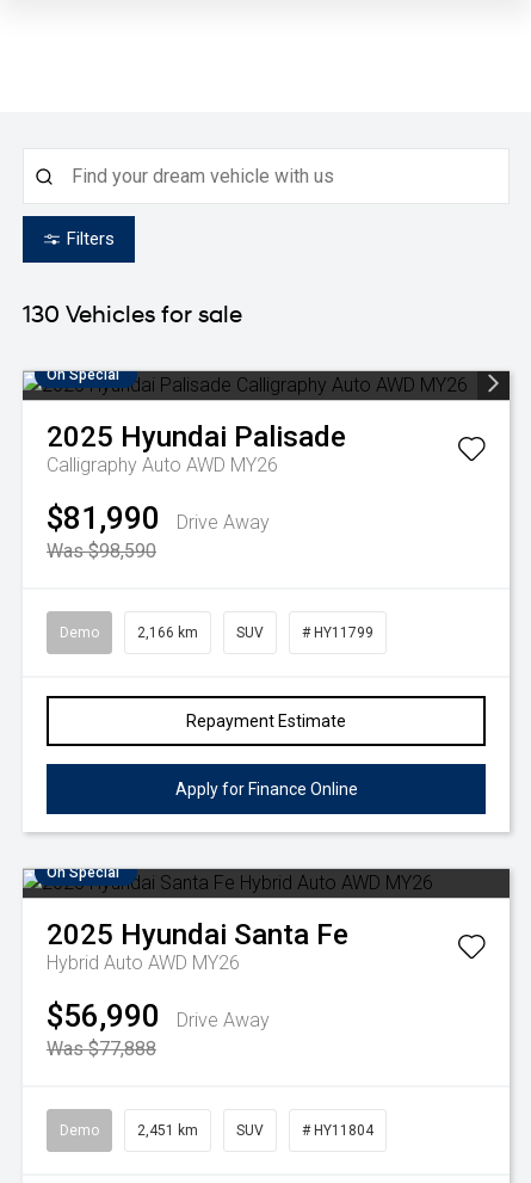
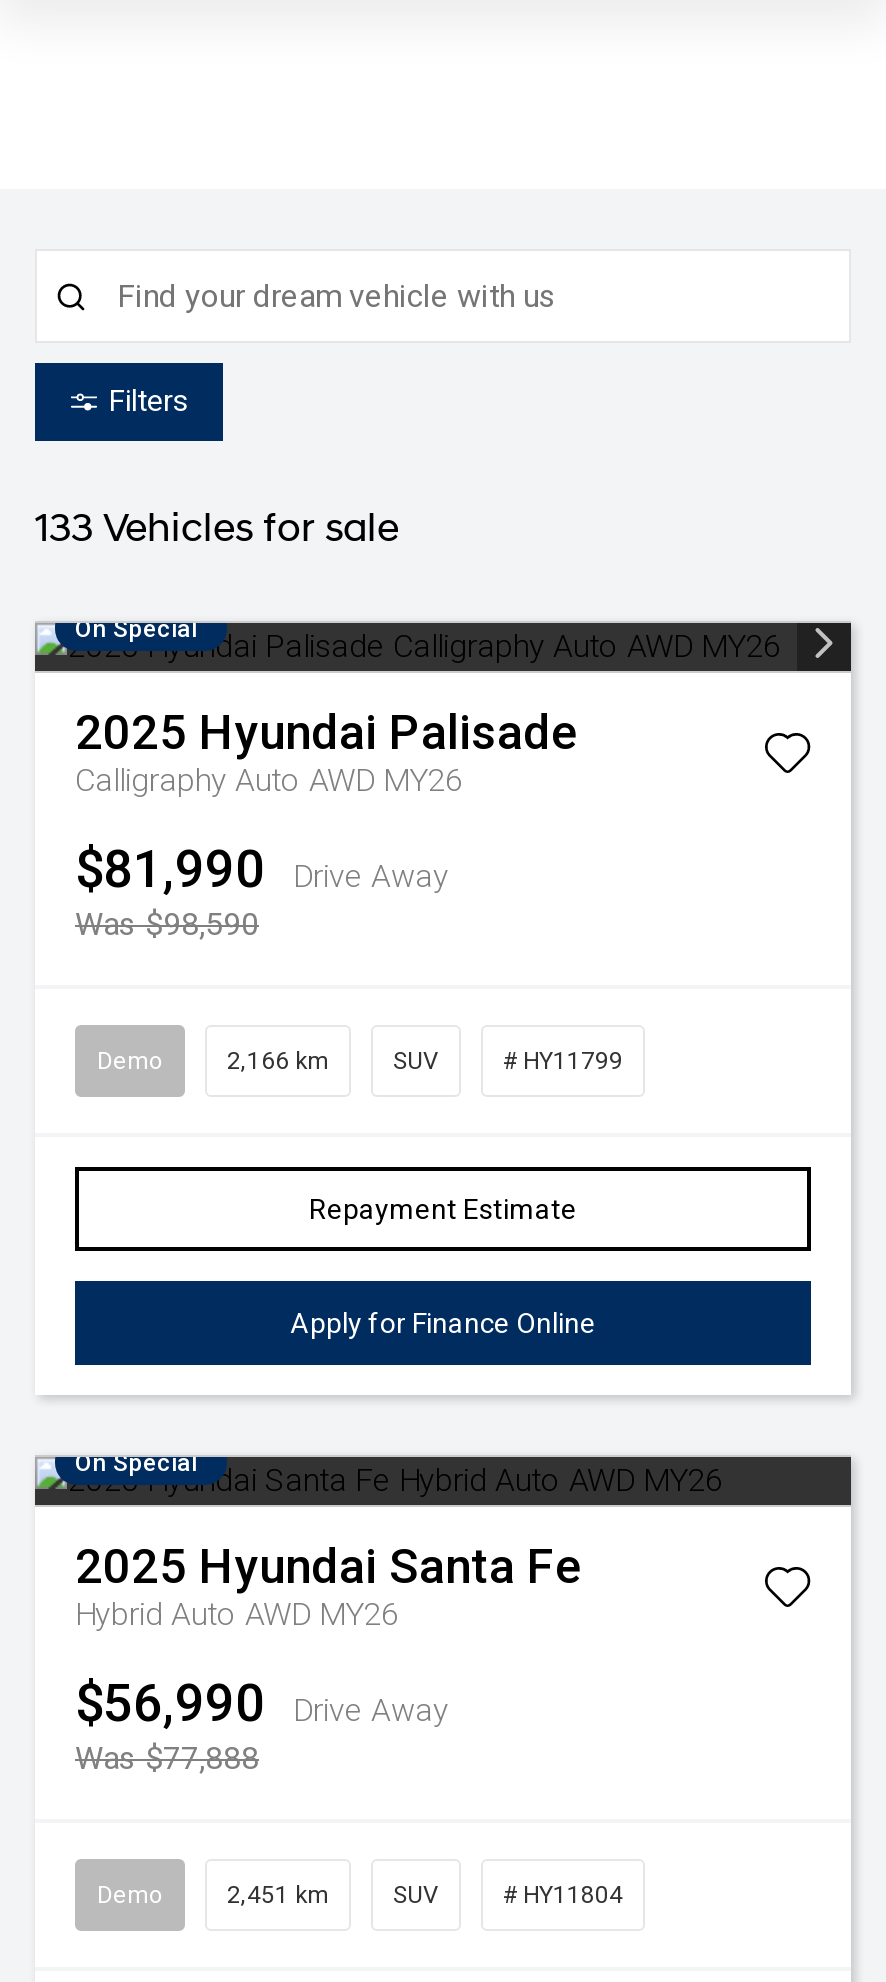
- 130 Vehicles for sale
+ 133 Vehicles for sale
